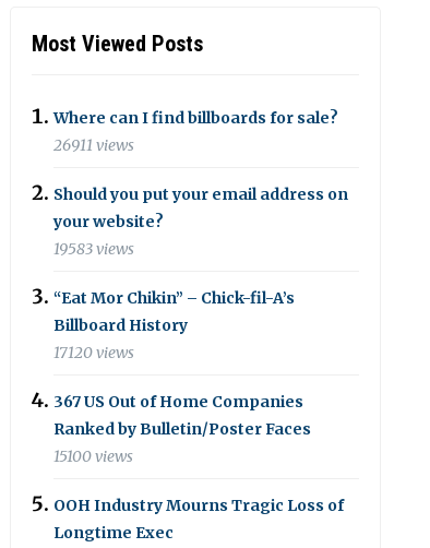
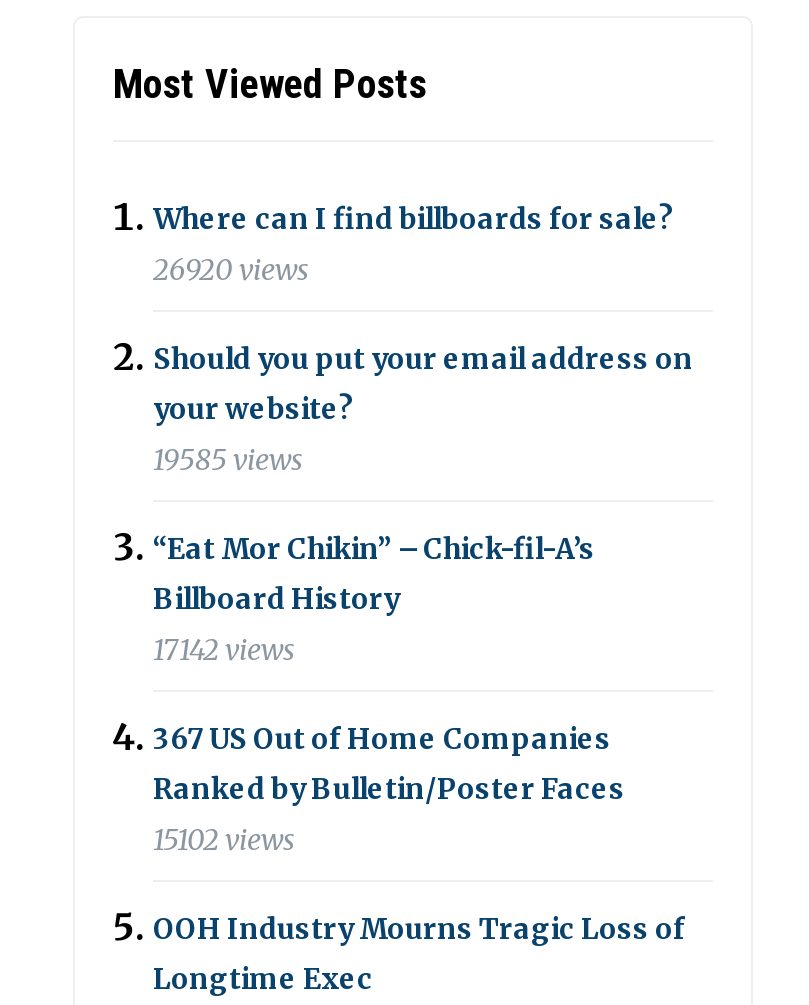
- 26911 views
+ 26920 views

- 19583 views
+ 19585 views

- 17120 views
+ 17142 views

- 15100 views
+ 15102 views
